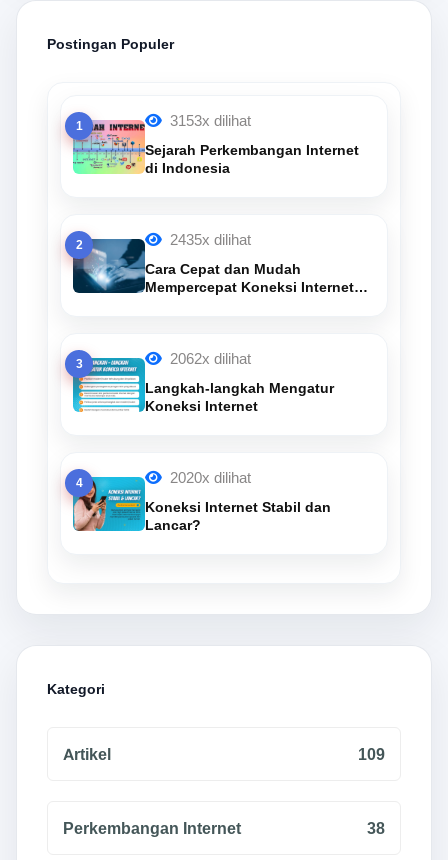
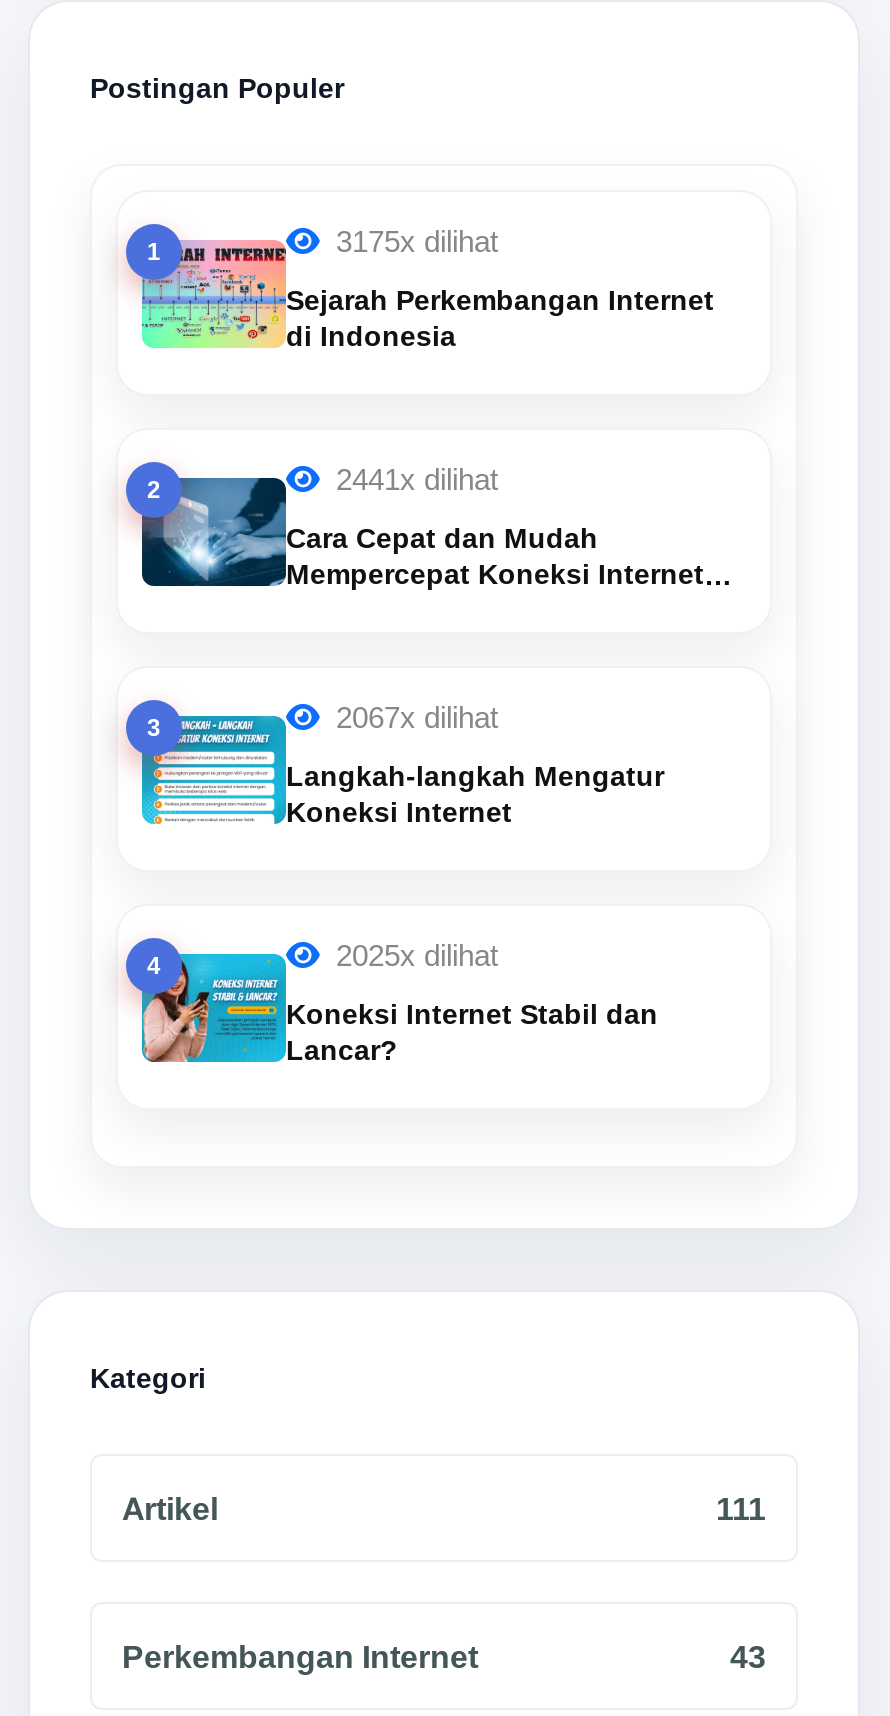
- 3153x dilihat
+ 3175x dilihat

- 2435x dilihat
+ 2441x dilihat

- 2062x dilihat
+ 2067x dilihat

- 2020x dilihat
+ 2025x dilihat

- 109
+ 111

- 38
+ 43
